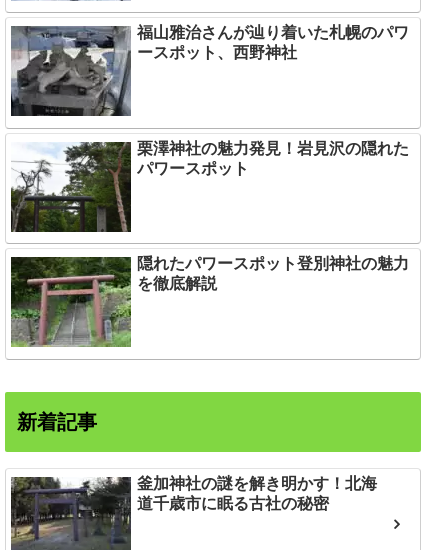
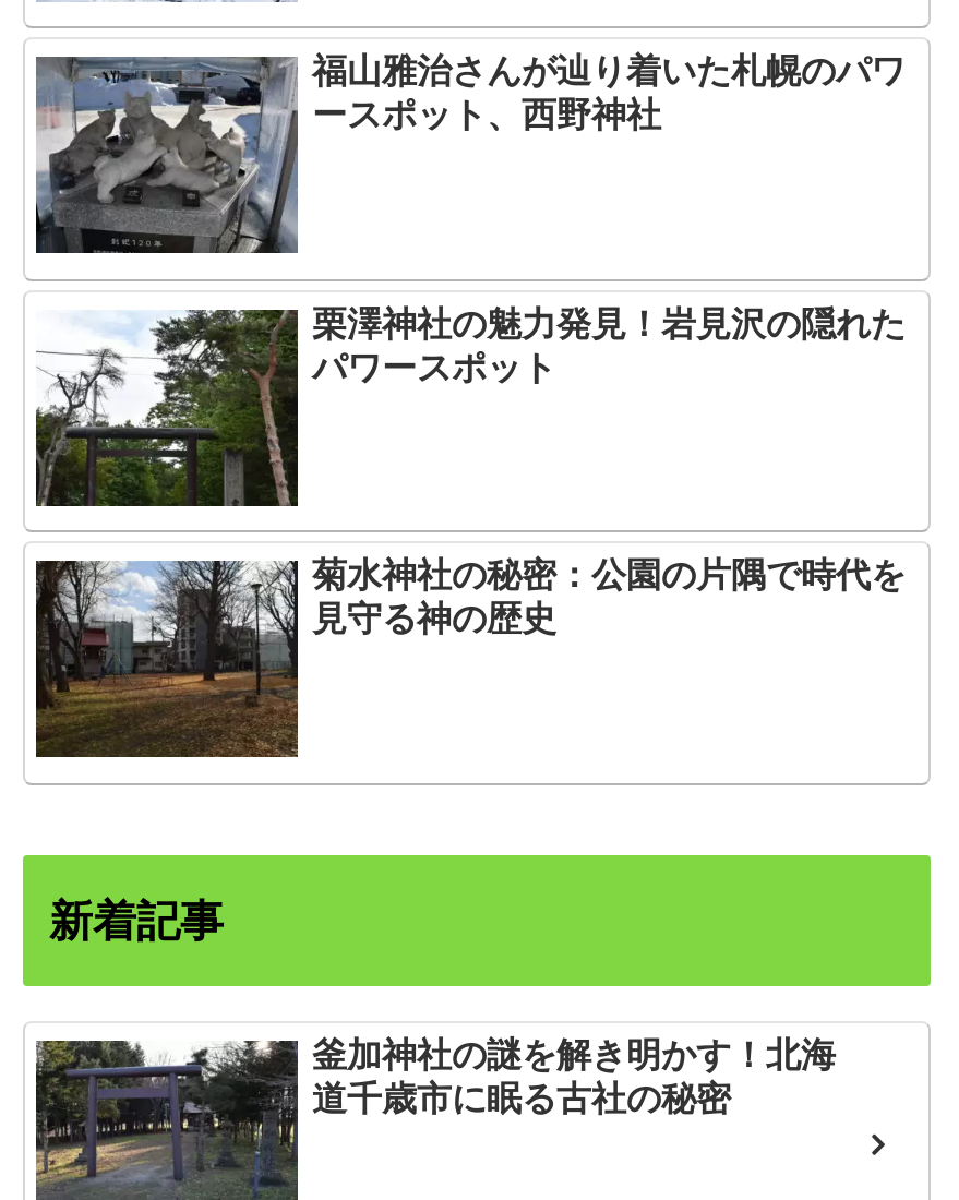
- [image]
- 隠れたパワースポット登別神社の魅力
- を徹底解説
+ [image]
+ 菊水神社の秘密：公園の片隅で時代を
+ 見守る神の歴史
